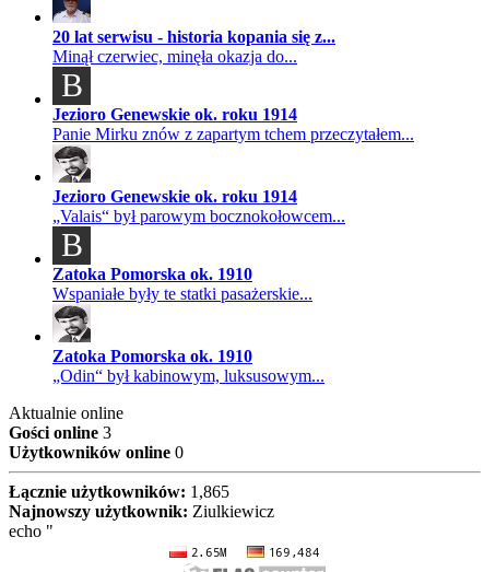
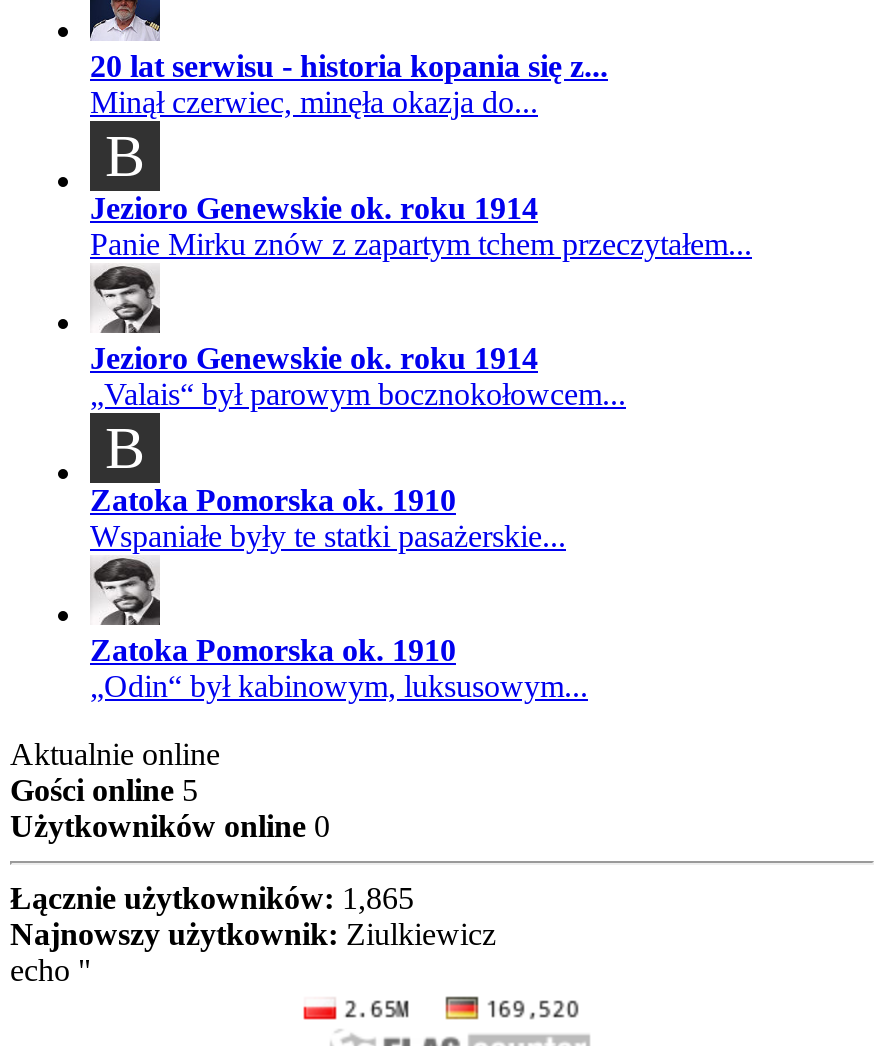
- Gości online 3
+ Gości online 5
